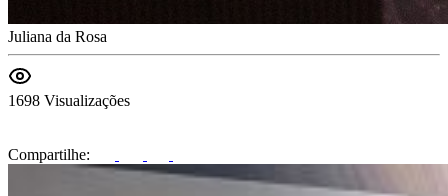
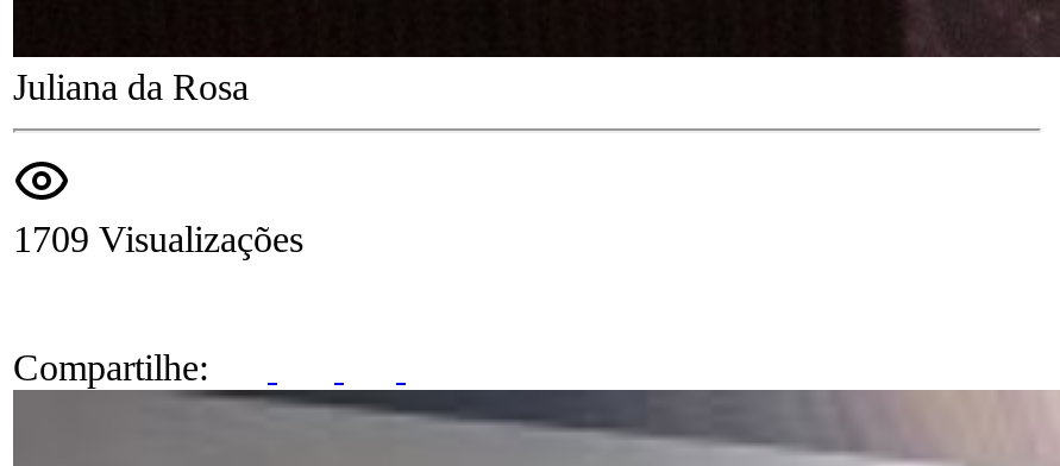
- 1698 Visualizações
+ 1709 Visualizações
